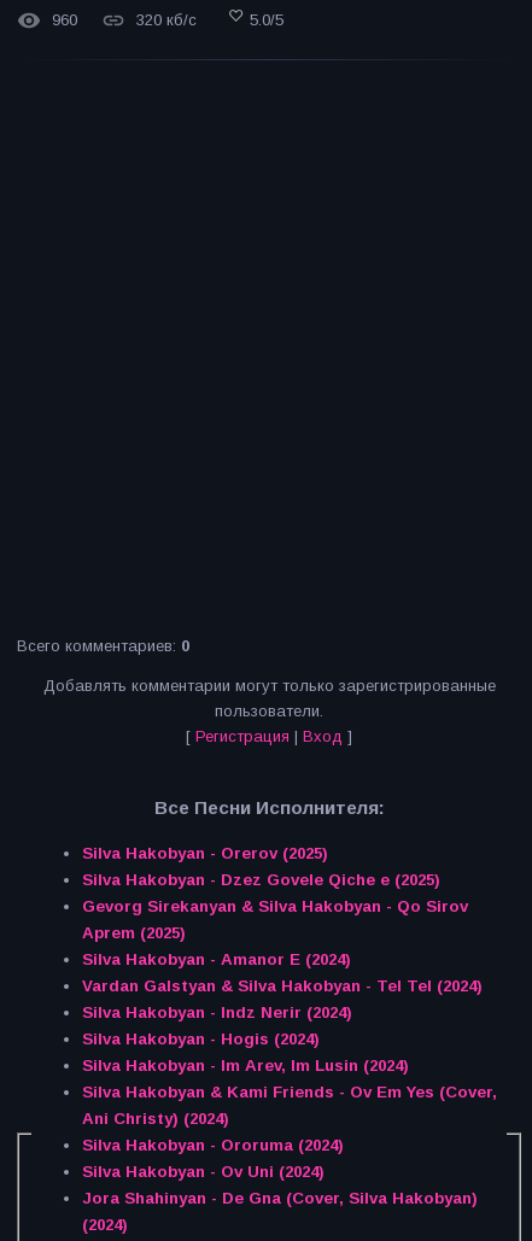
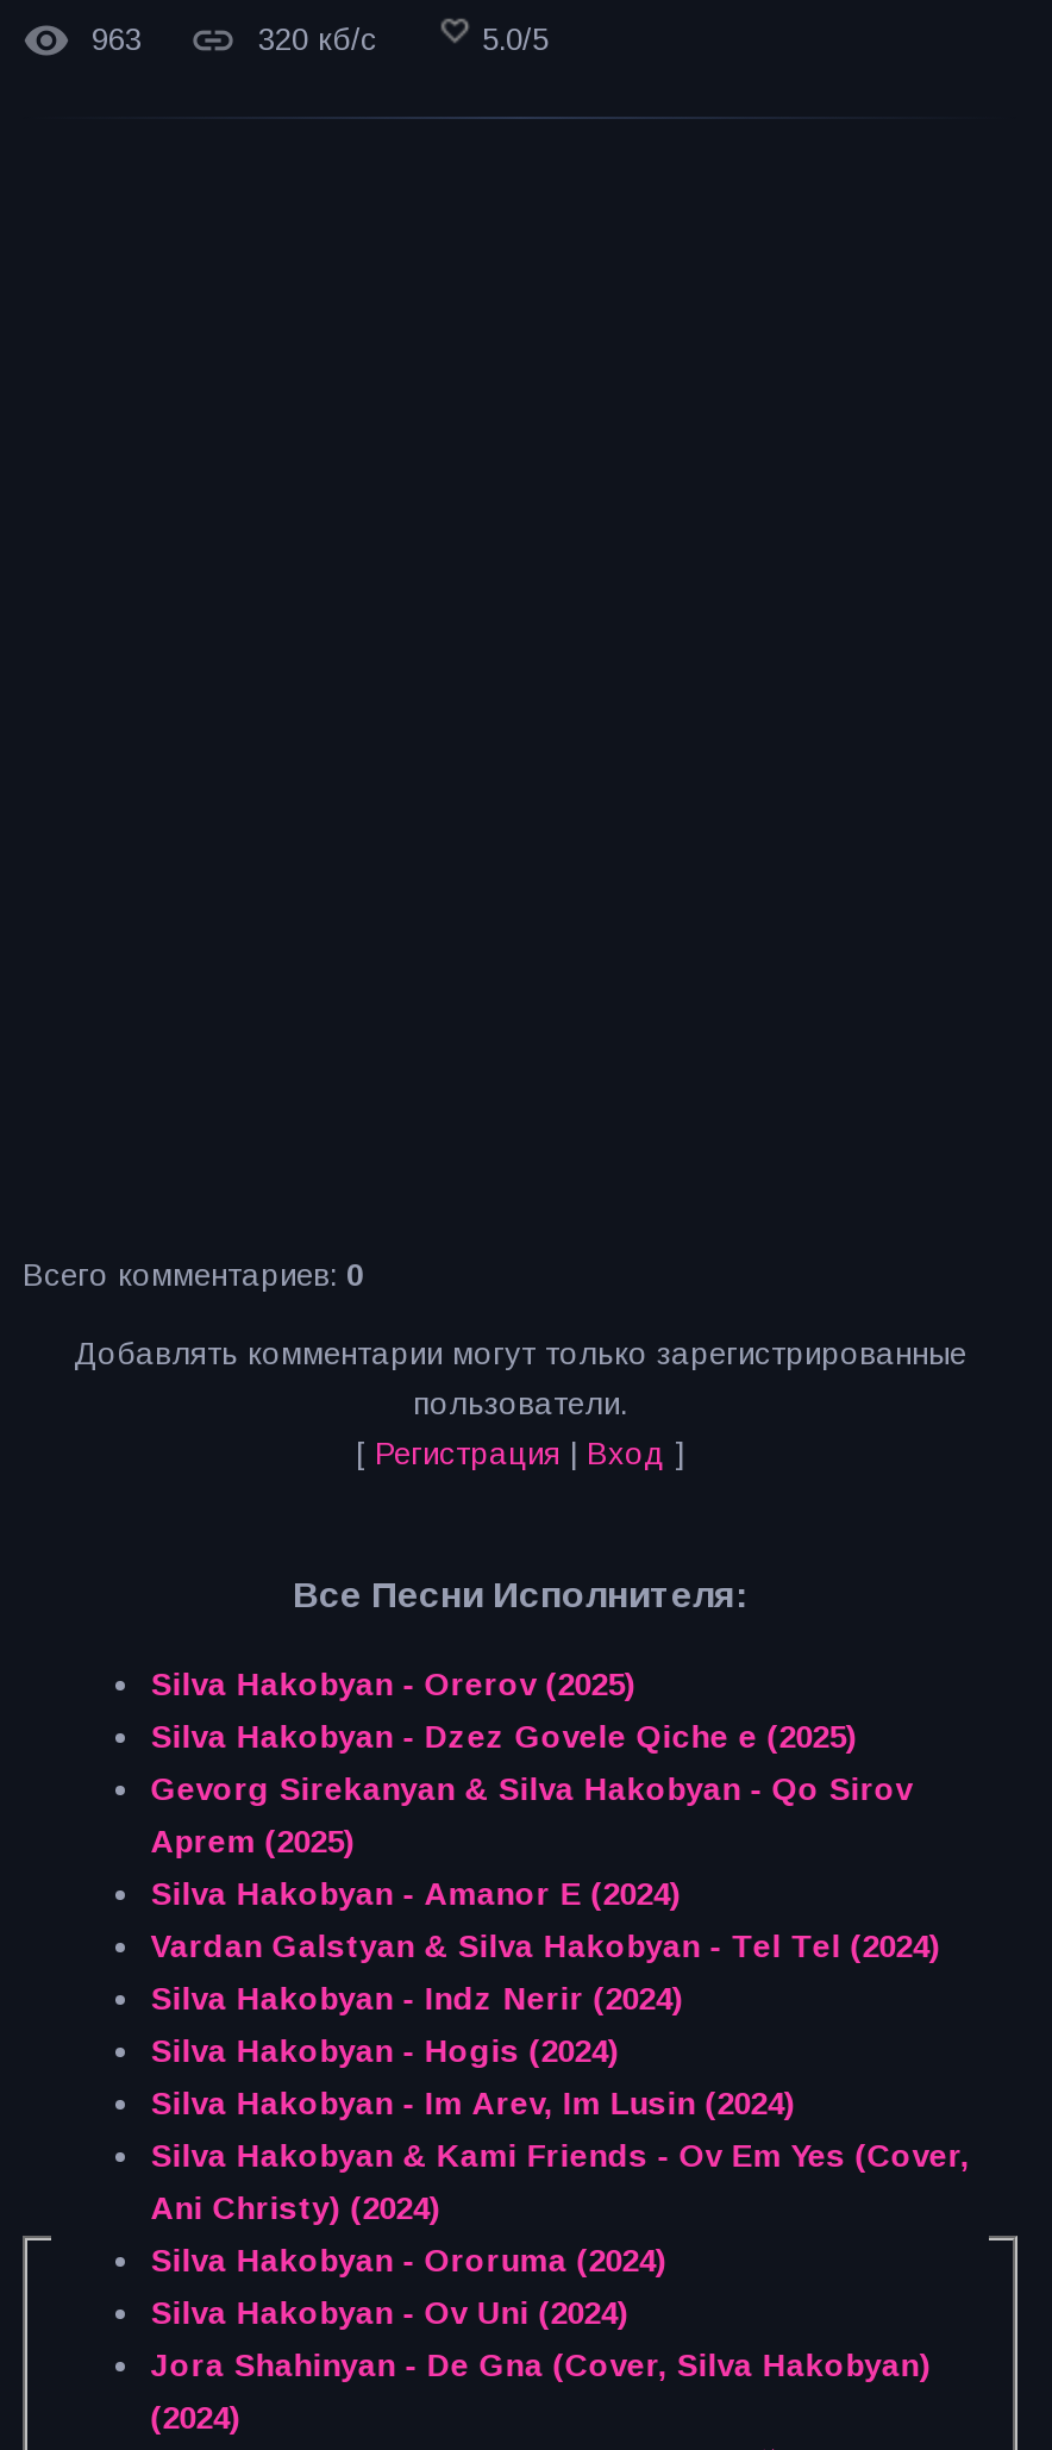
- 960
+ 963
